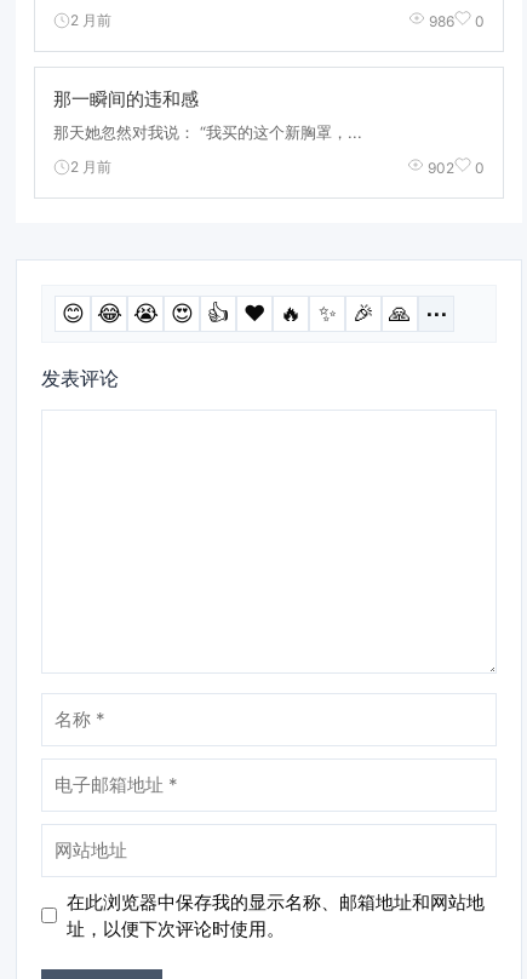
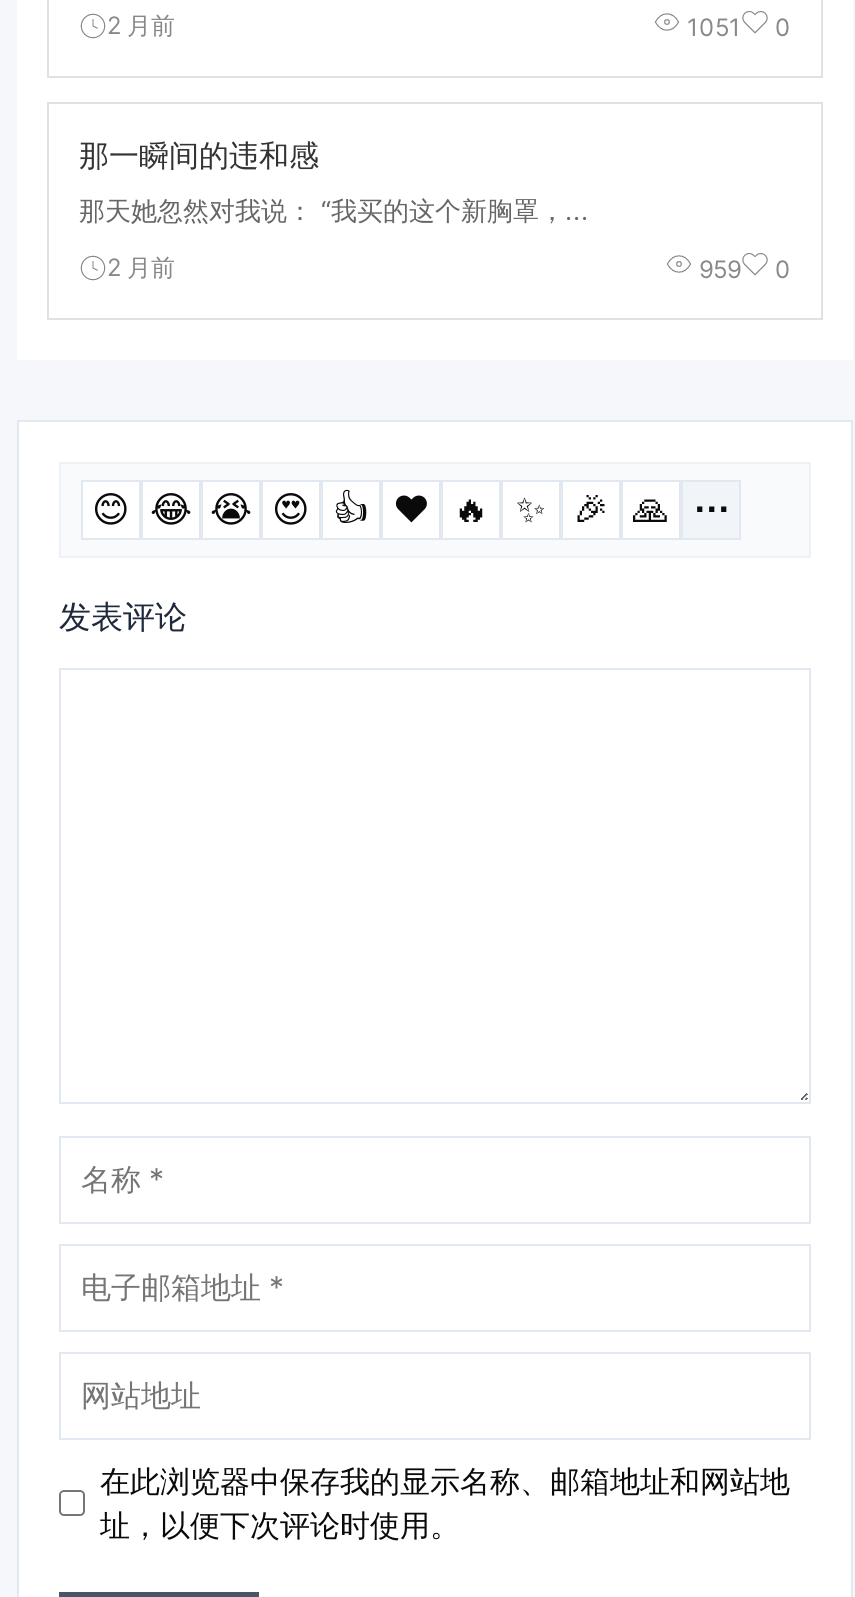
- 986 0
+ 1051 0

- 902 0
+ 959 0
